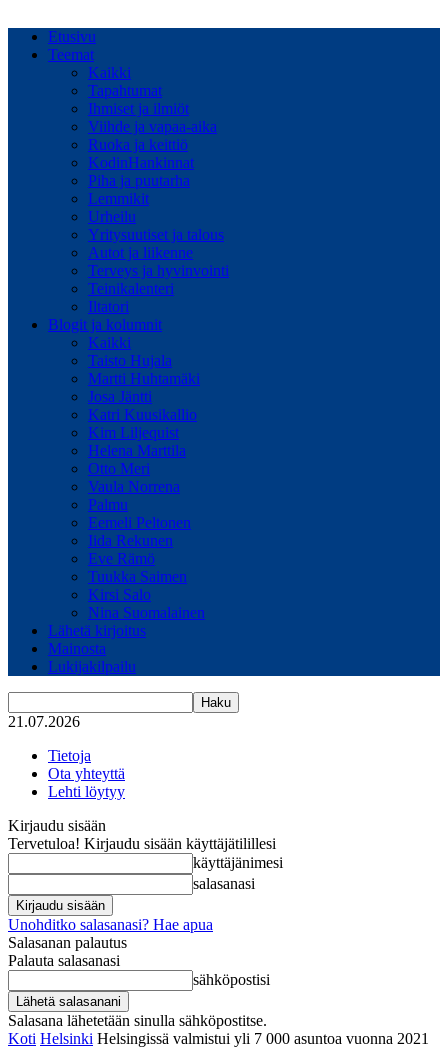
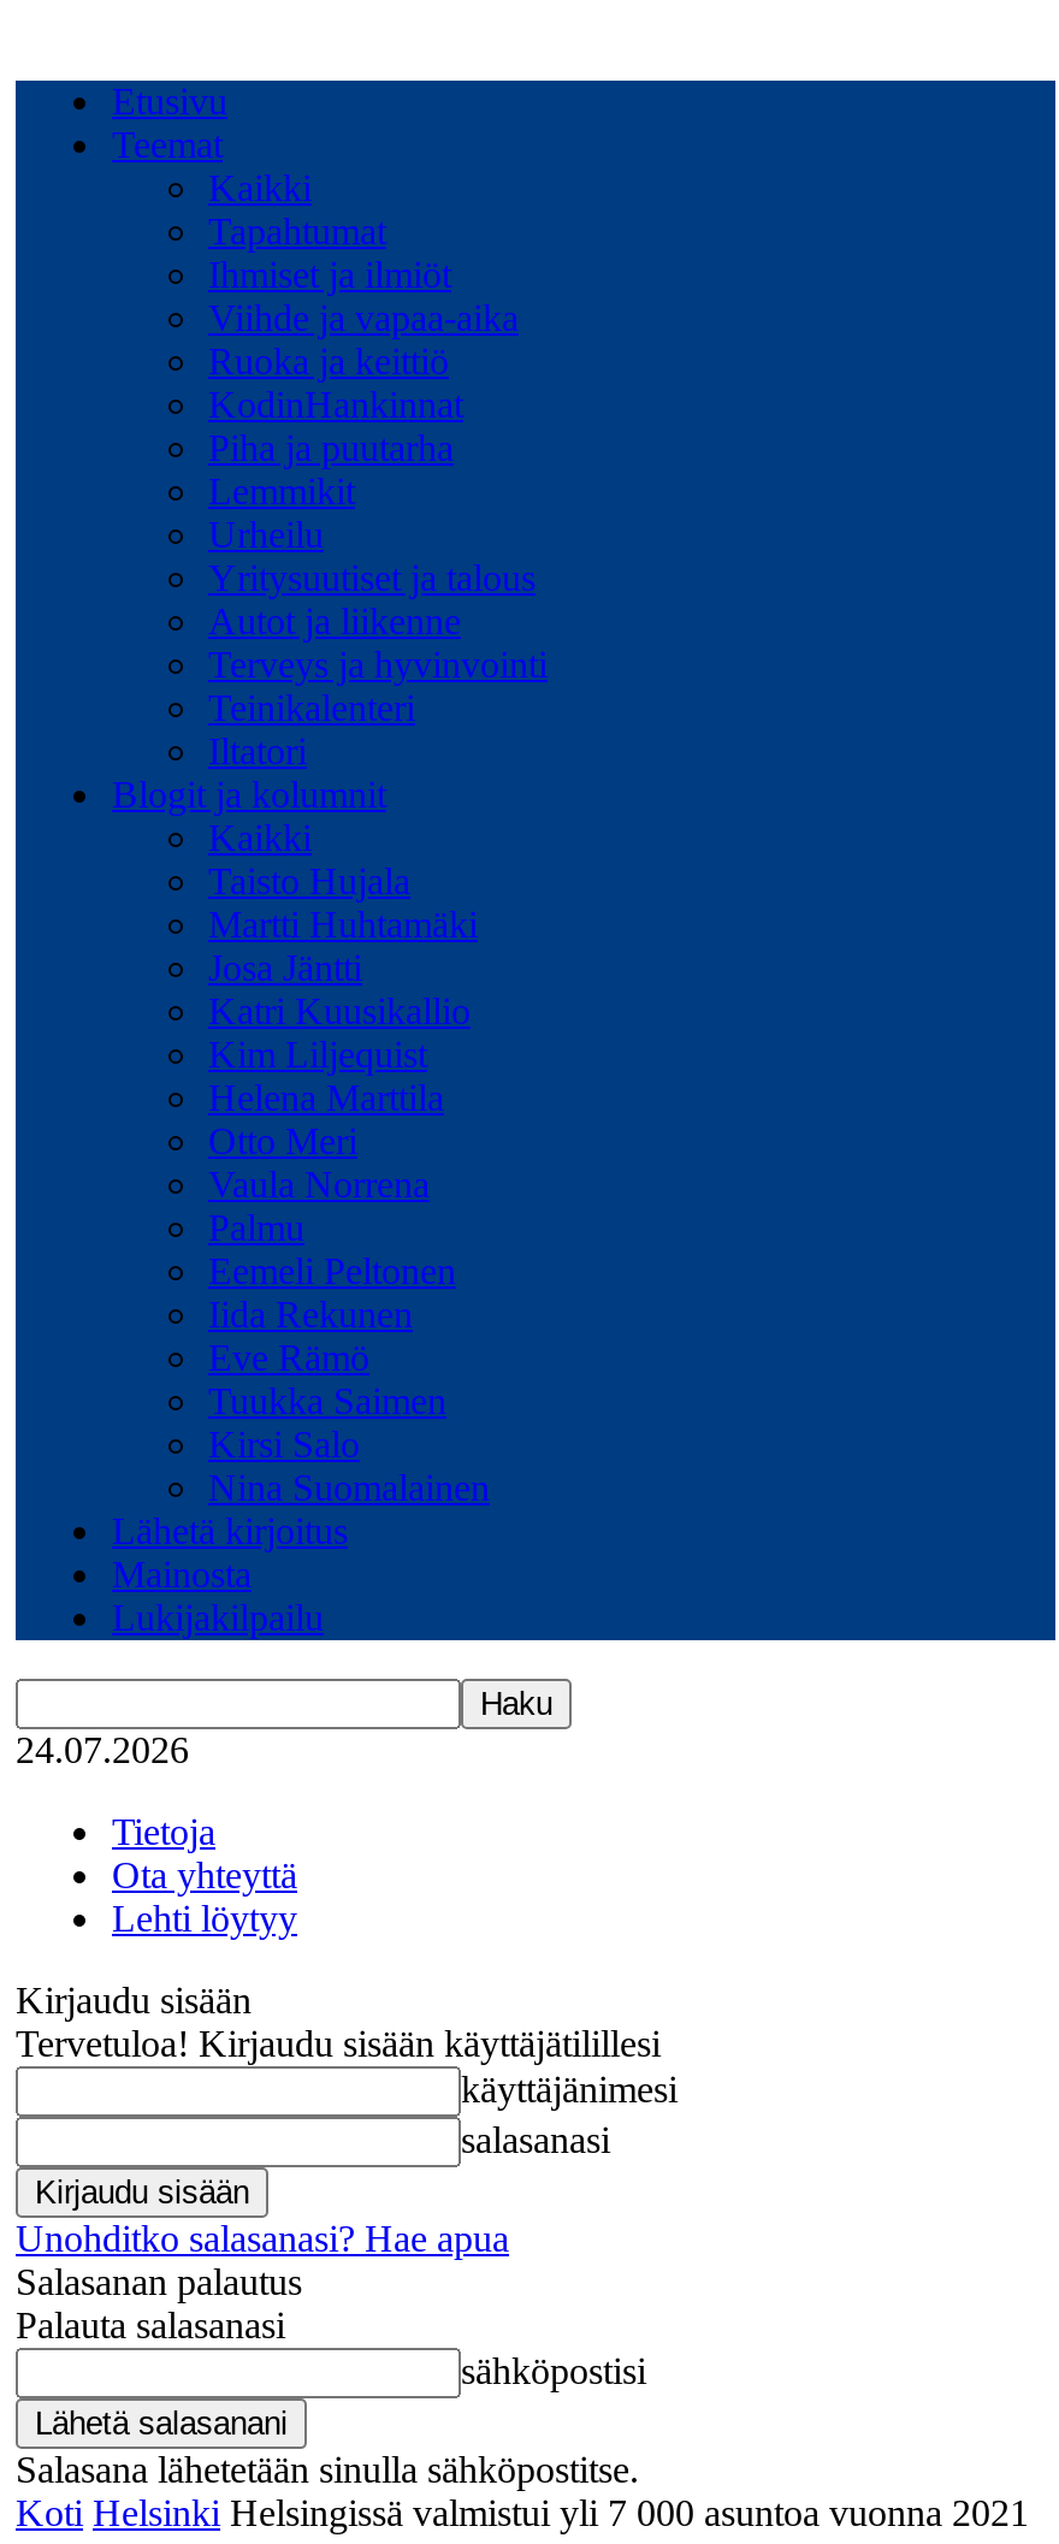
- 21.07.2026
+ 24.07.2026
